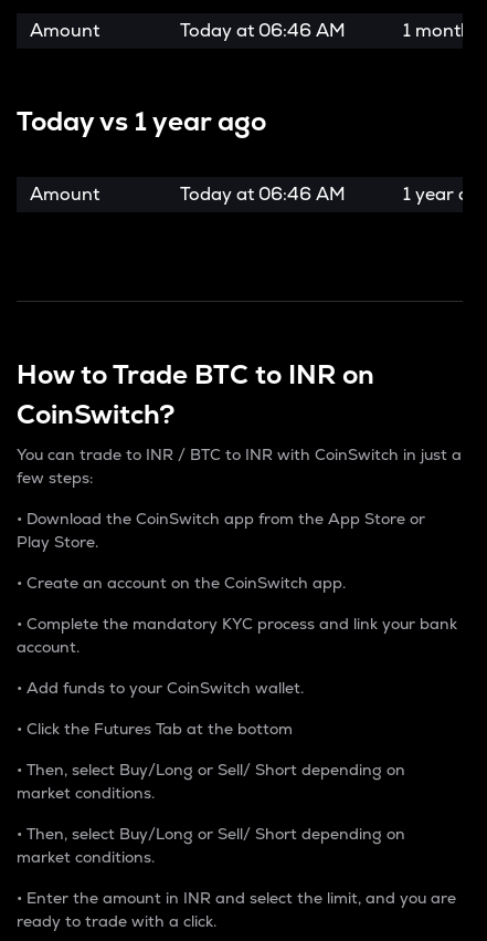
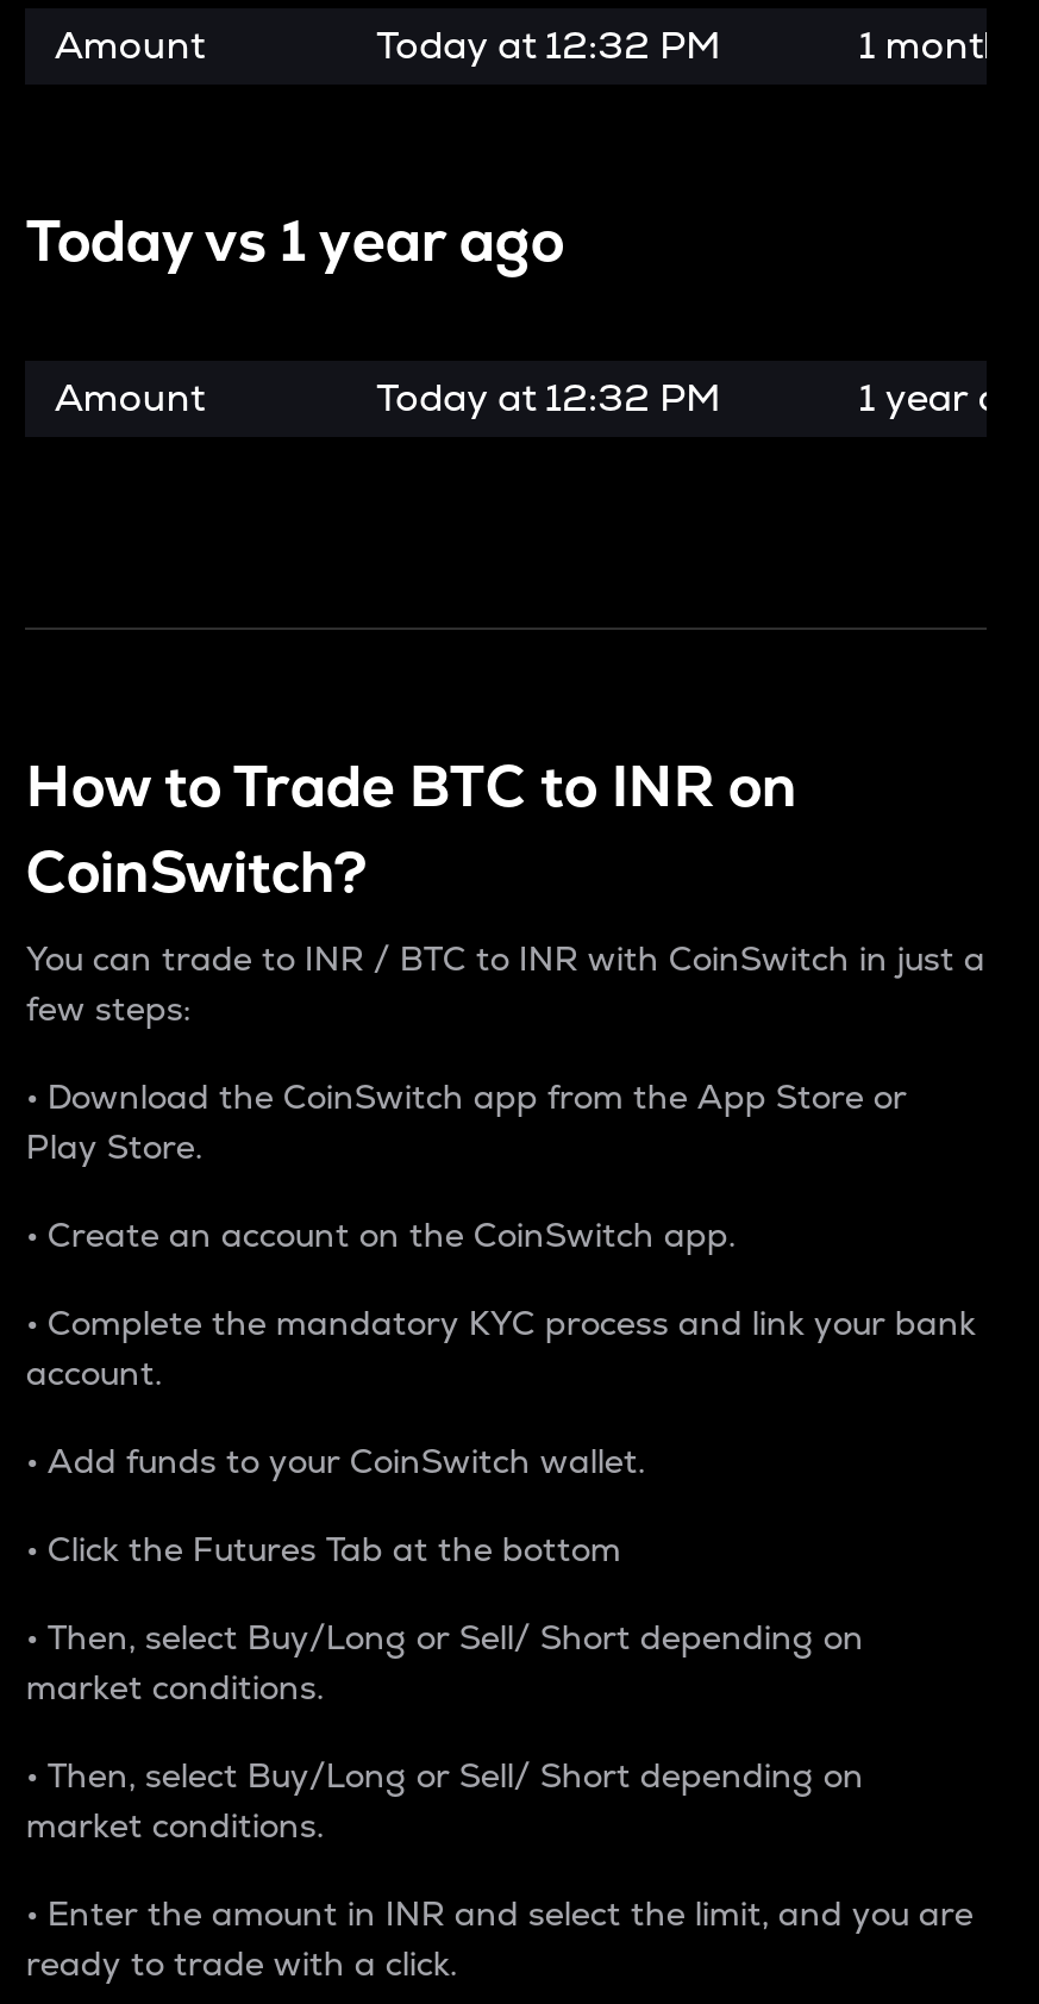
- Today at 06:46 AM
+ Today at 12:32 PM

- Today at 06:46 AM
+ Today at 12:32 PM
